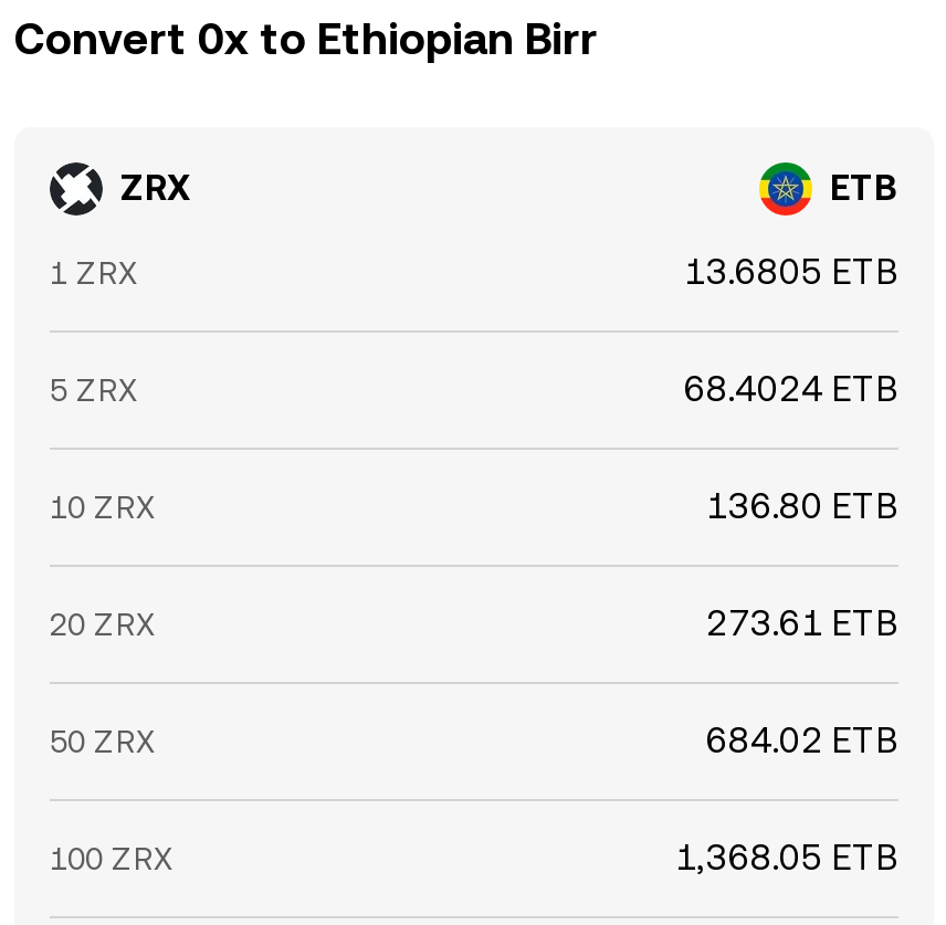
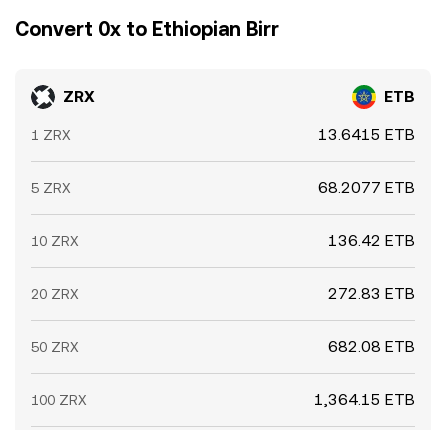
- 13.6805 ETB
+ 13.6415 ETB

- 68.4024 ETB
+ 68.2077 ETB

- 136.80 ETB
+ 136.42 ETB

- 273.61 ETB
+ 272.83 ETB

- 684.02 ETB
+ 682.08 ETB

- 1,368.05 ETB
+ 1,364.15 ETB
